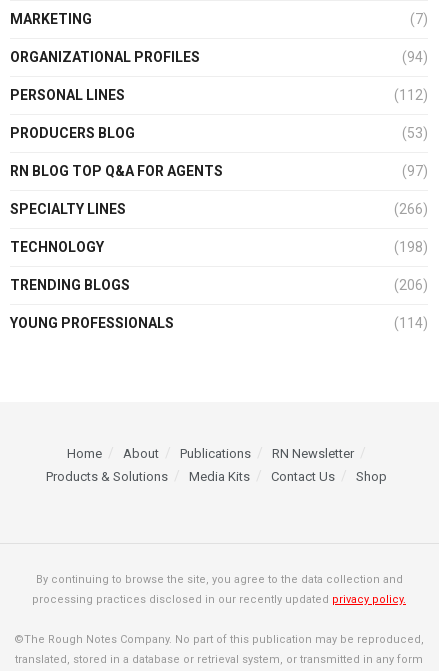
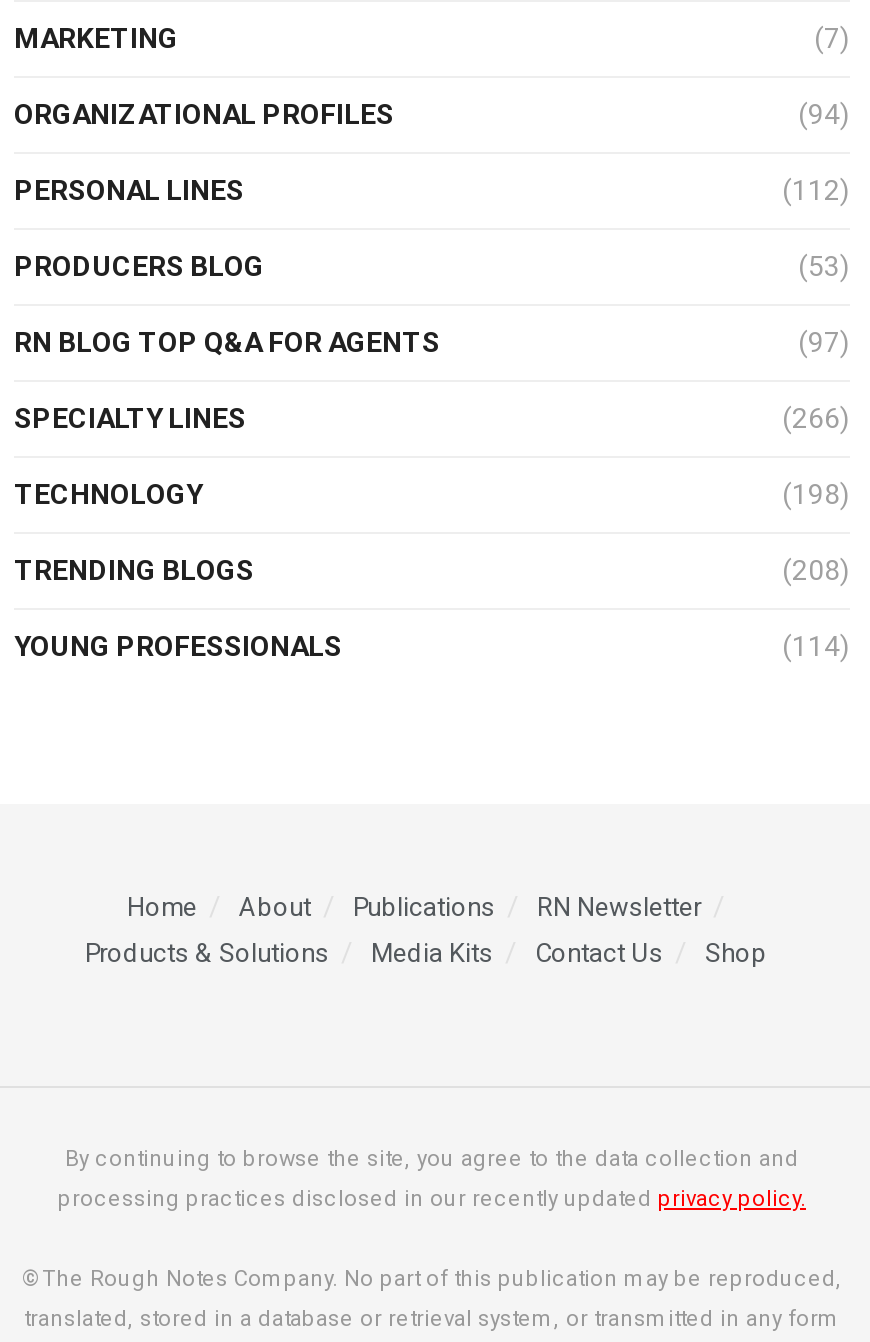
- (206)
+ (208)
